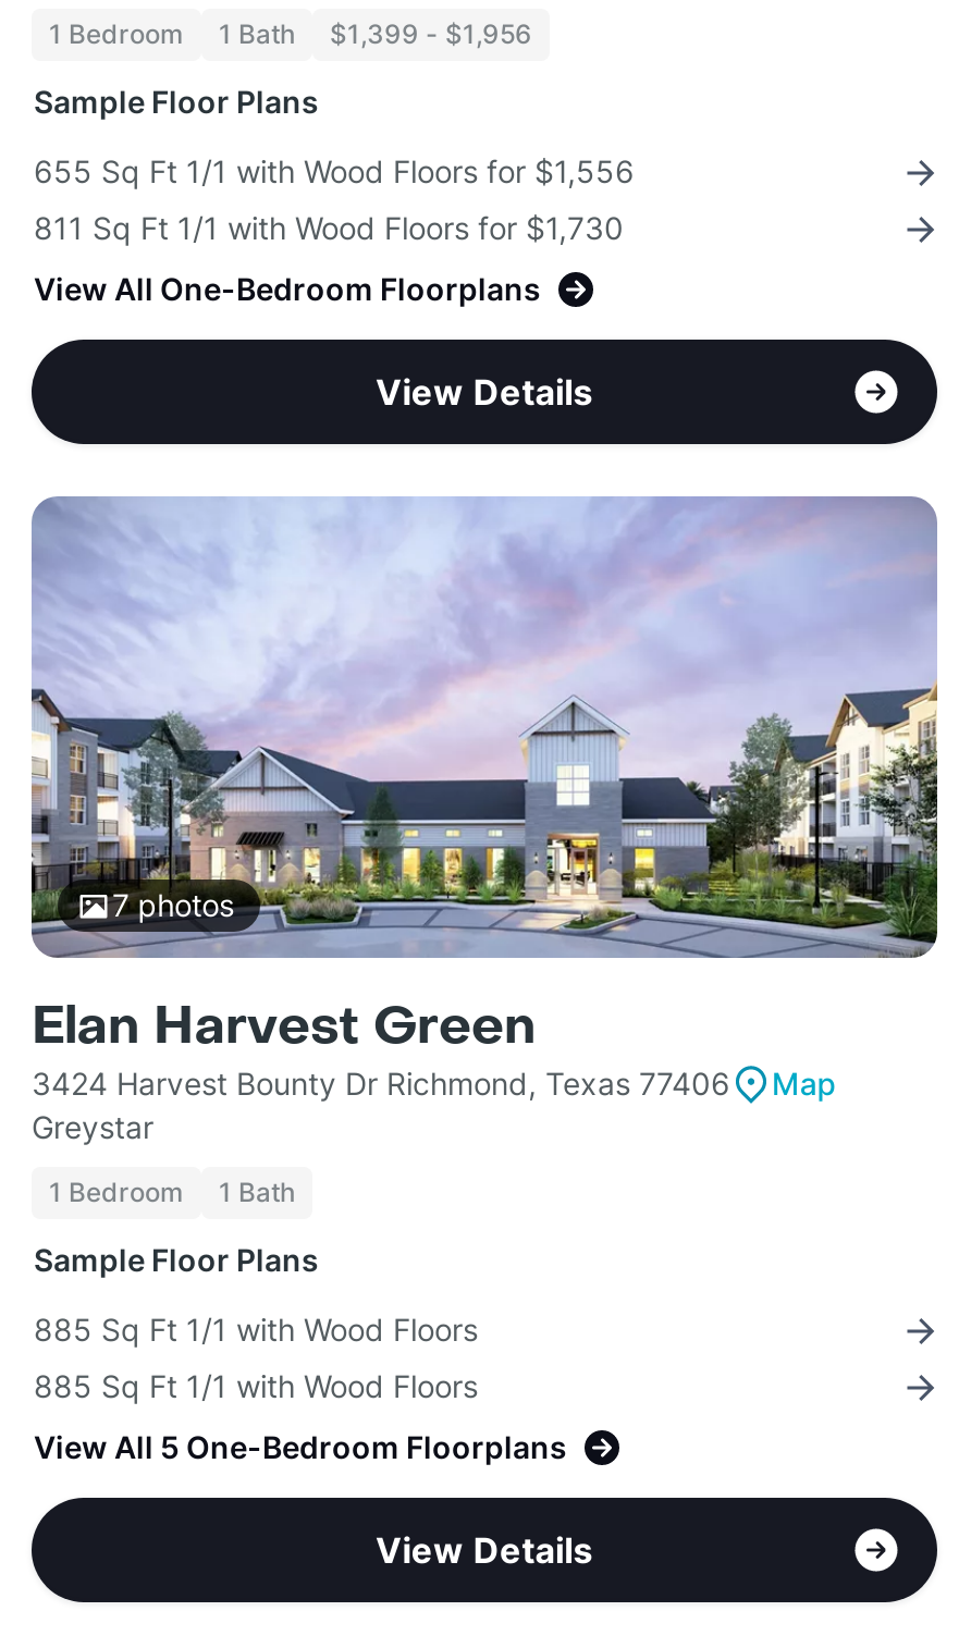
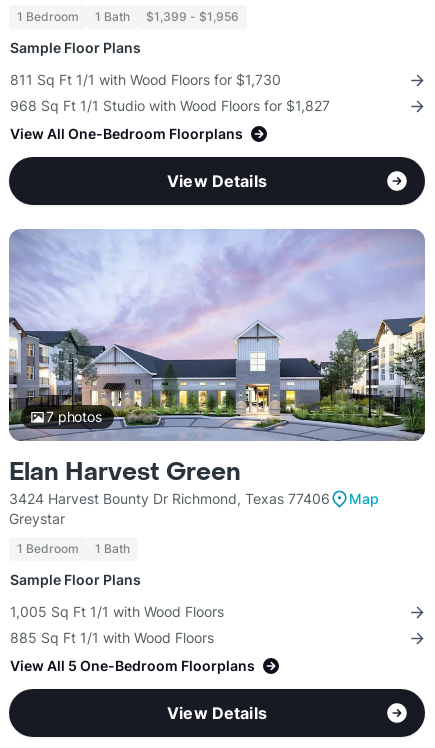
- 655 Sq Ft 1/1 with Wood Floors for $1,556

moved up: 811 Sq Ft 1/1 with Wood Floors for $1,730

+ 968 Sq Ft 1/1 Studio with Wood Floors for $1,827

- 885 Sq Ft 1/1 with Wood Floors
+ 1,005 Sq Ft 1/1 with Wood Floors
